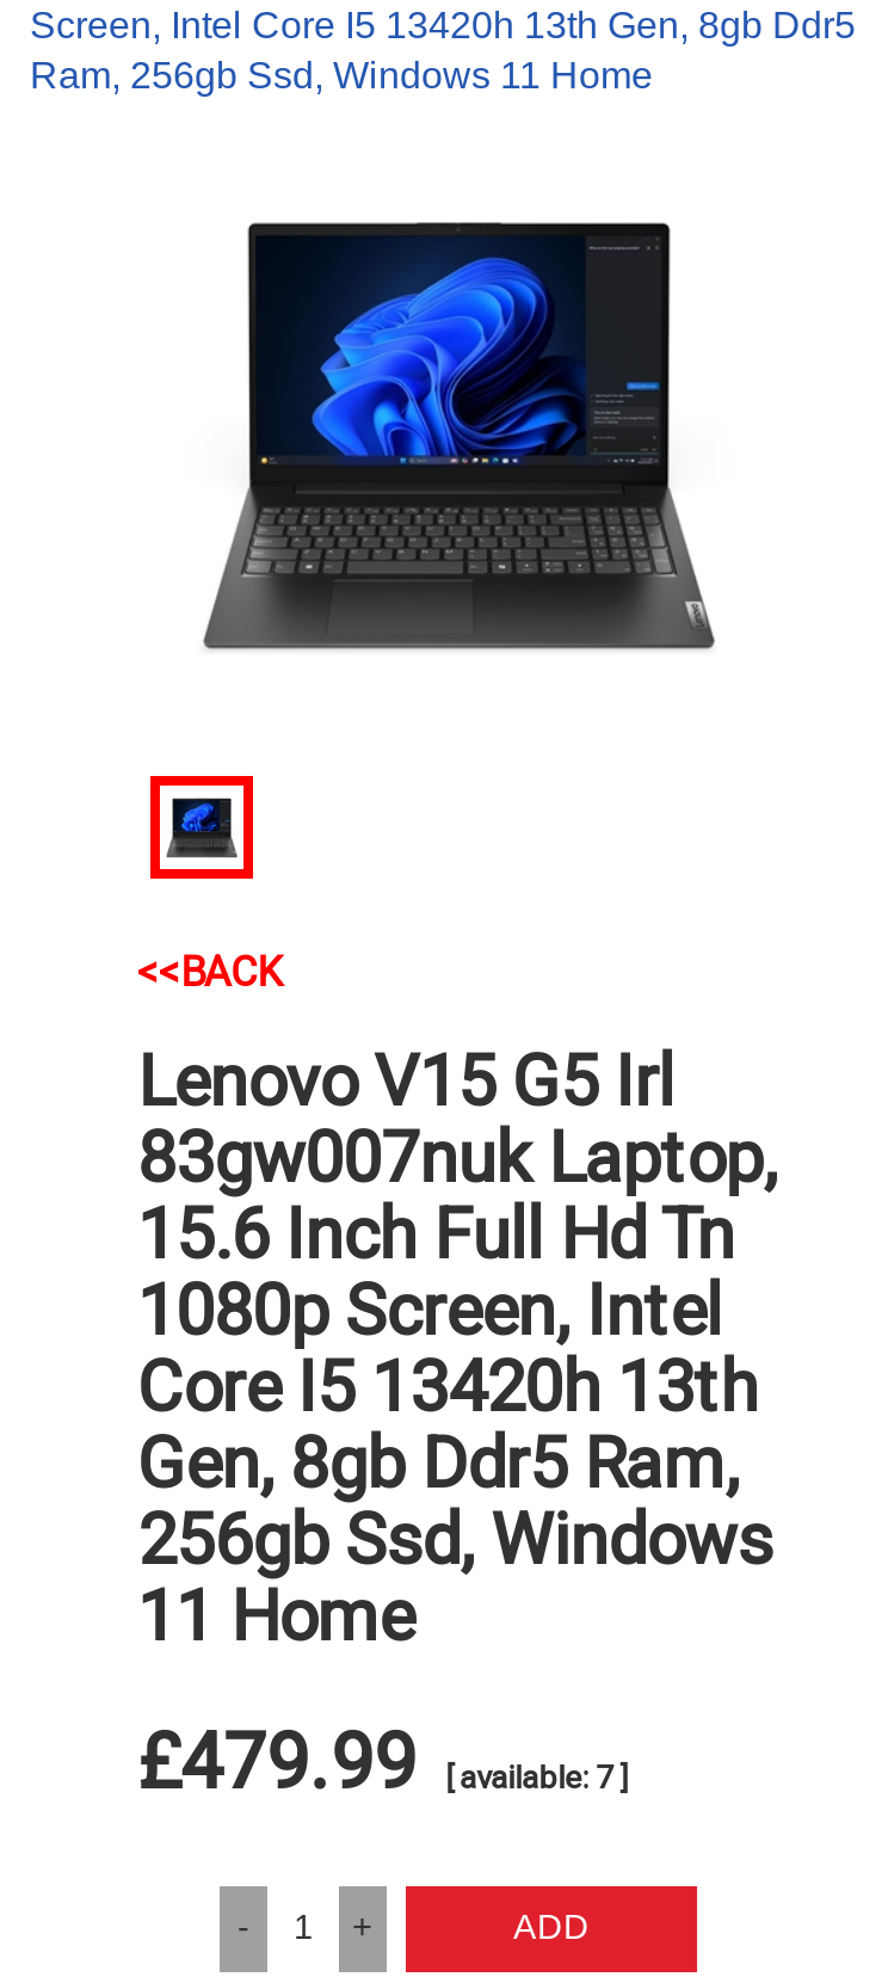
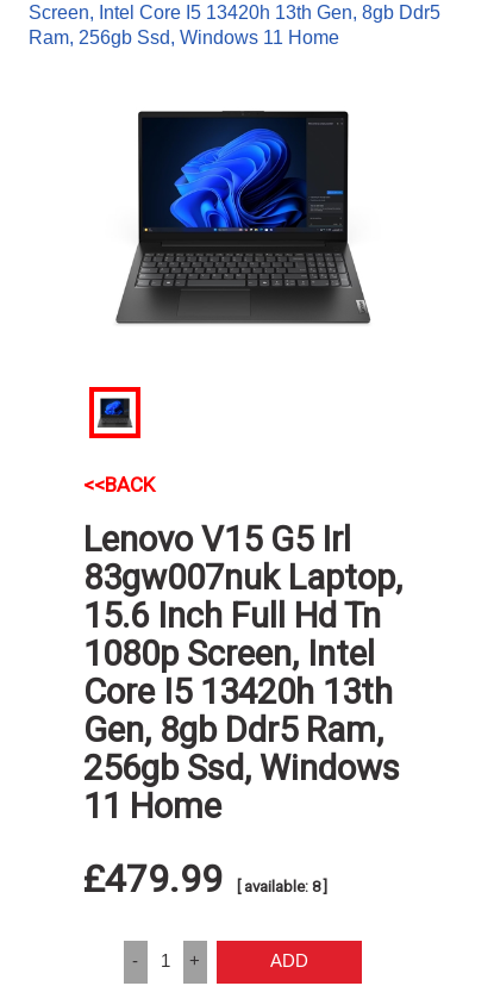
- £479.99 [ available: 7 ]
+ £479.99 [ available: 8 ]
